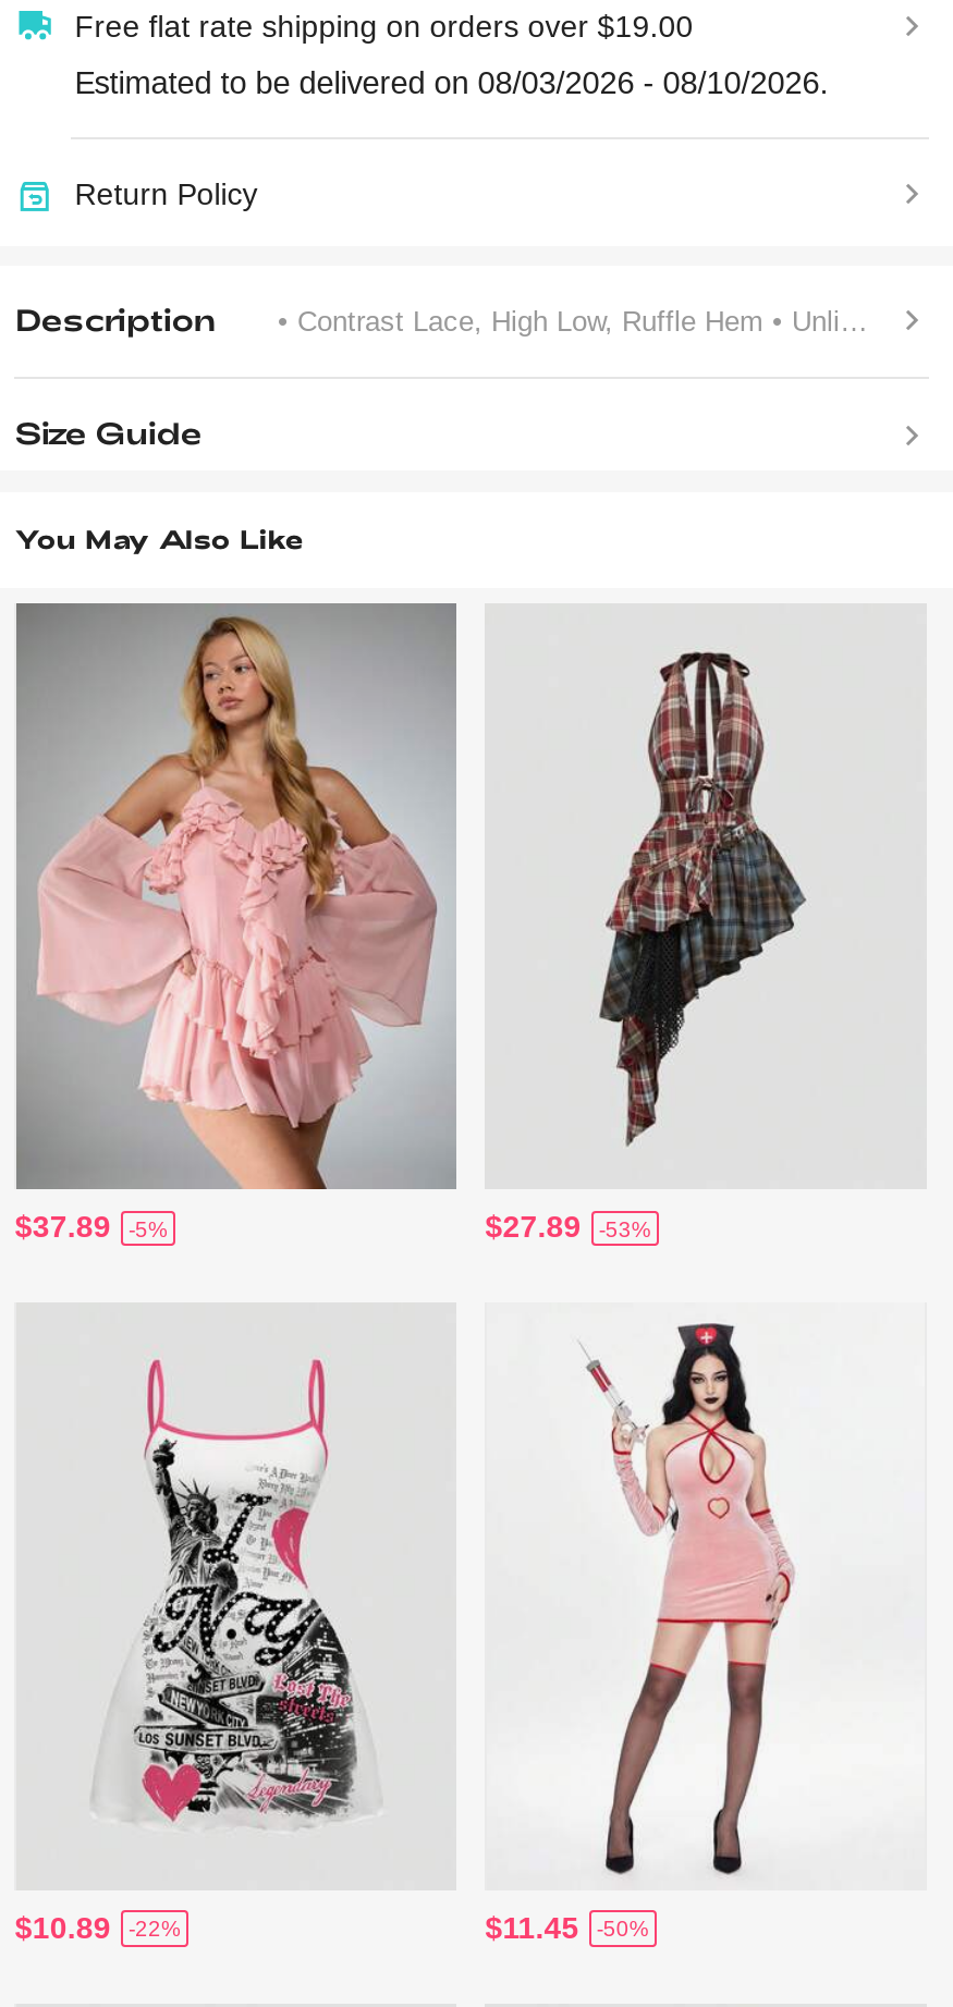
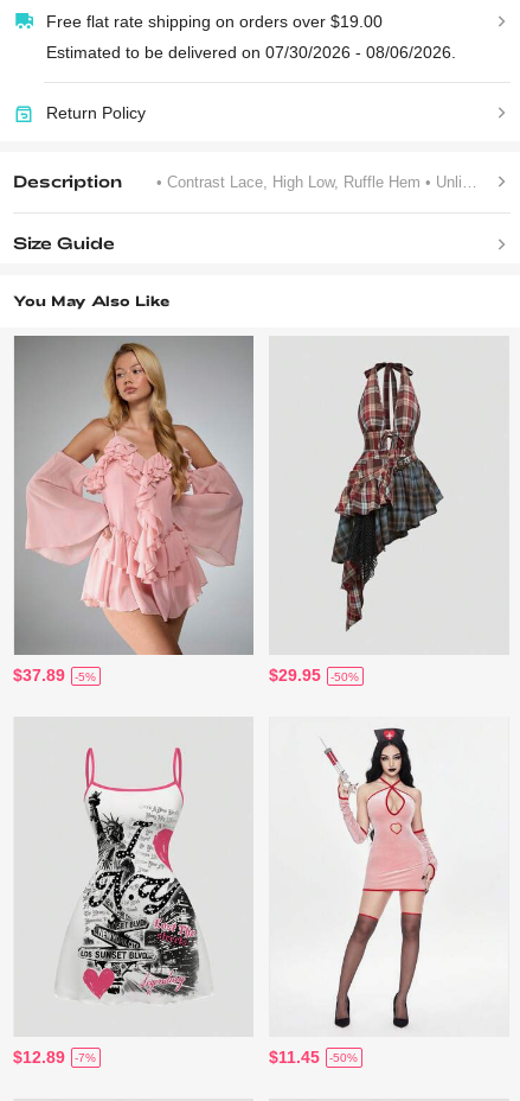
- Estimated to be delivered on 08/03/2026 - 08/10/2026.
+ Estimated to be delivered on 07/30/2026 - 08/06/2026.

- $27.89
+ $29.95

- -53%
+ -50%

- $10.89
+ $12.89

- -22%
+ -7%
